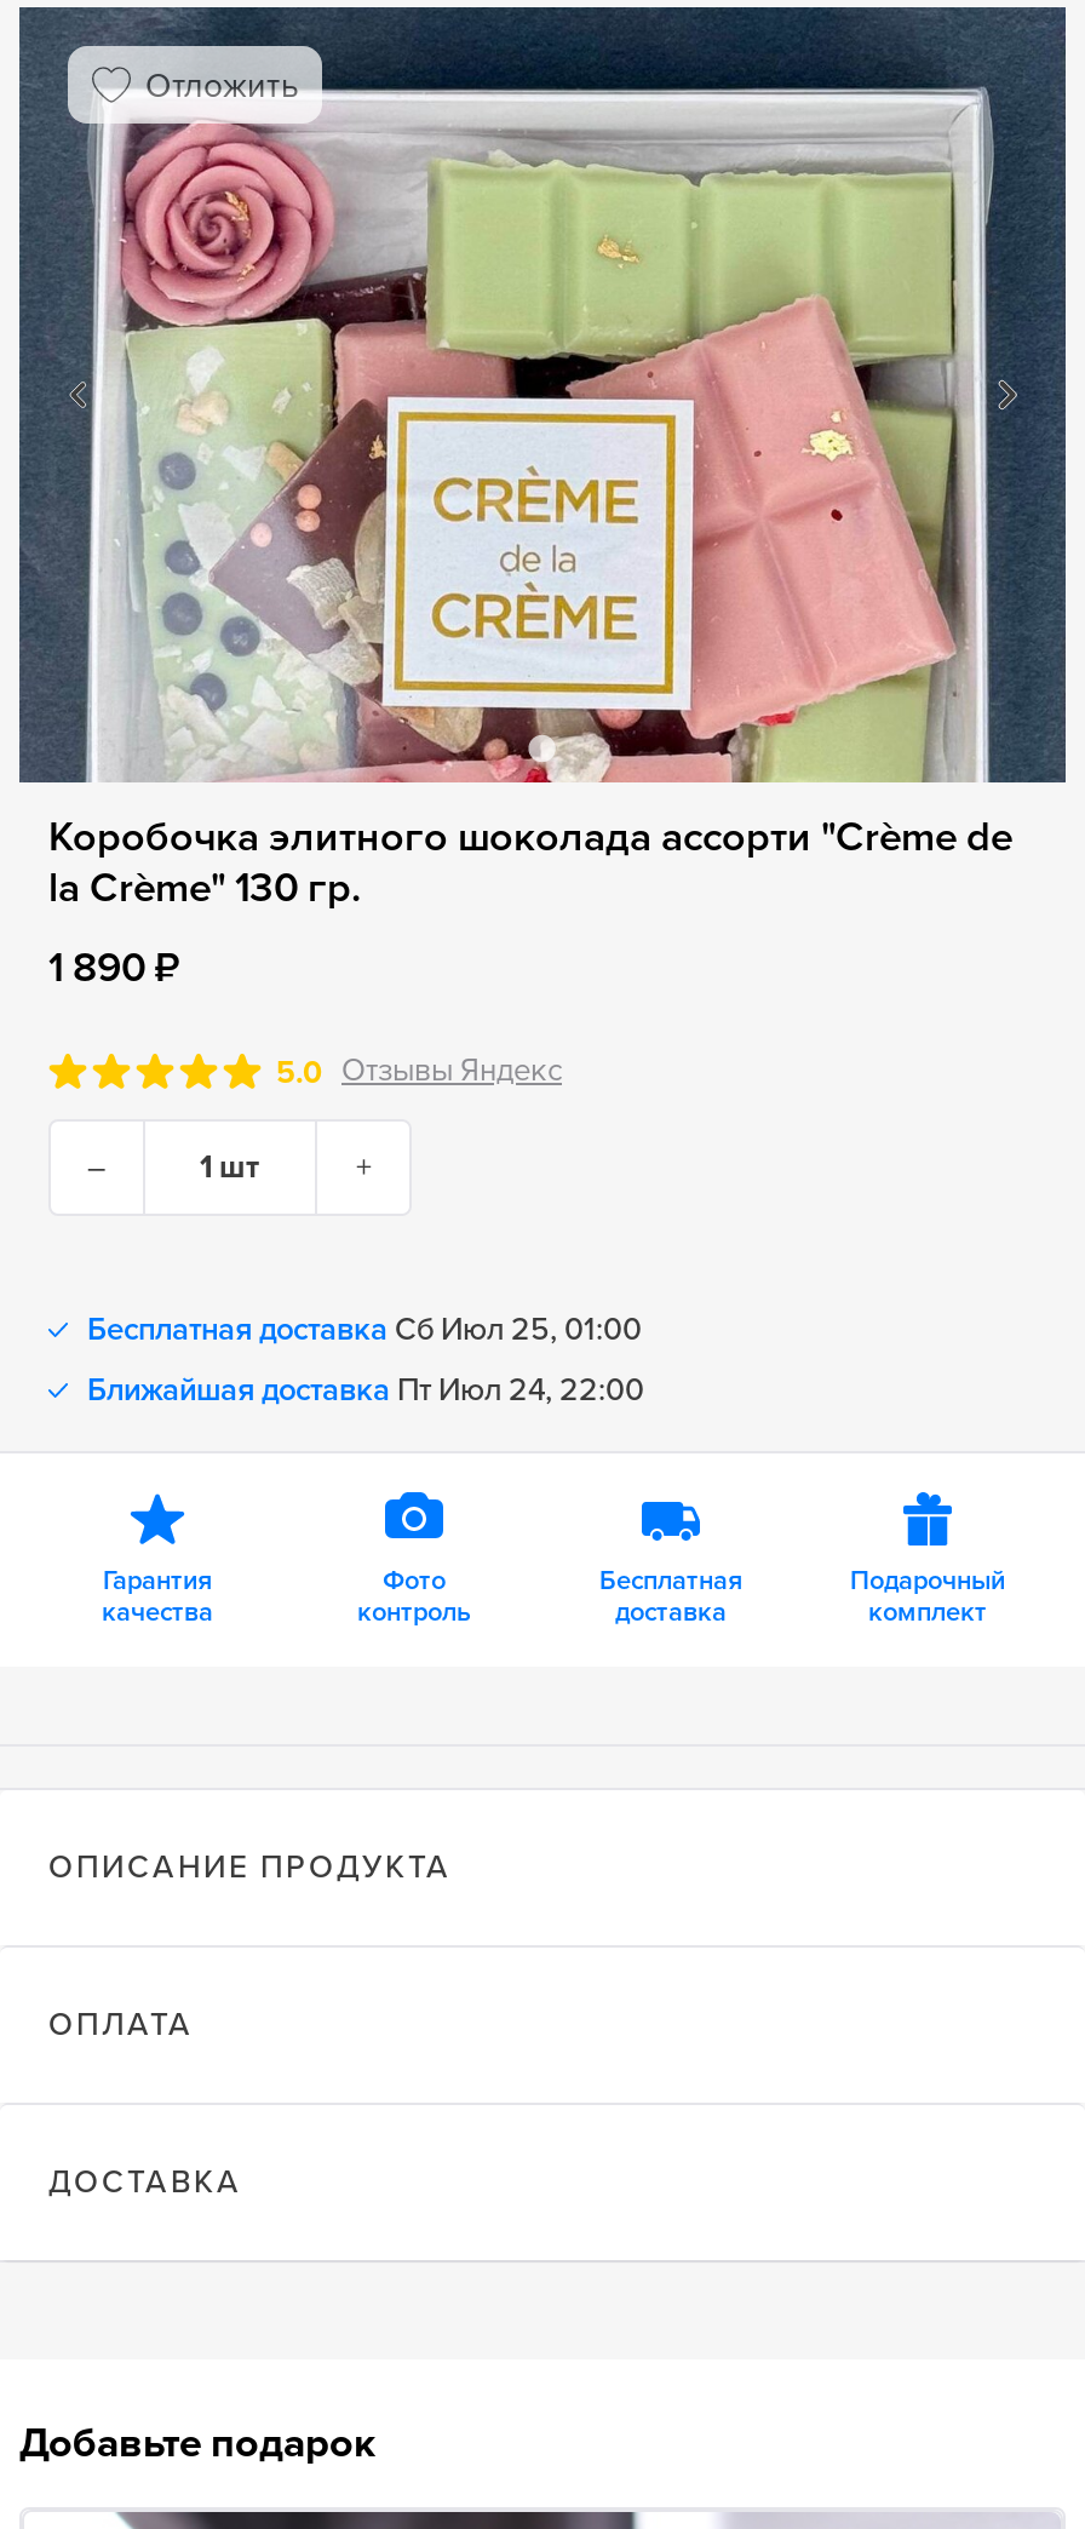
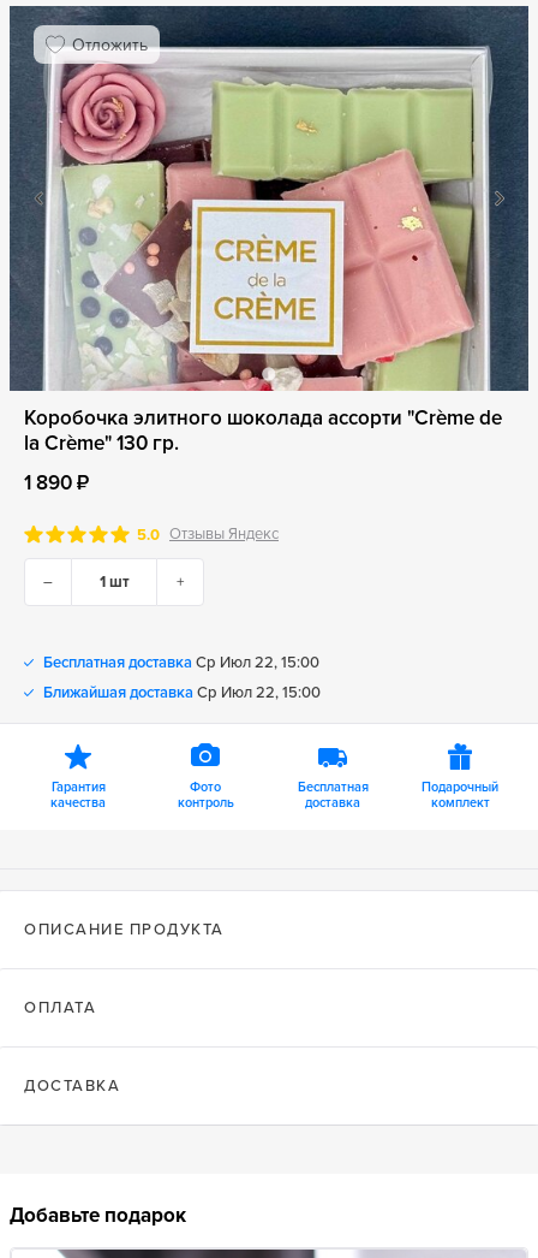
- Бесплатная доставка Сб Июл 25, 01:00
+ Бесплатная доставка Ср Июл 22, 15:00

- Ближайшая доставка Пт Июл 24, 22:00
+ Ближайшая доставка Ср Июл 22, 15:00
